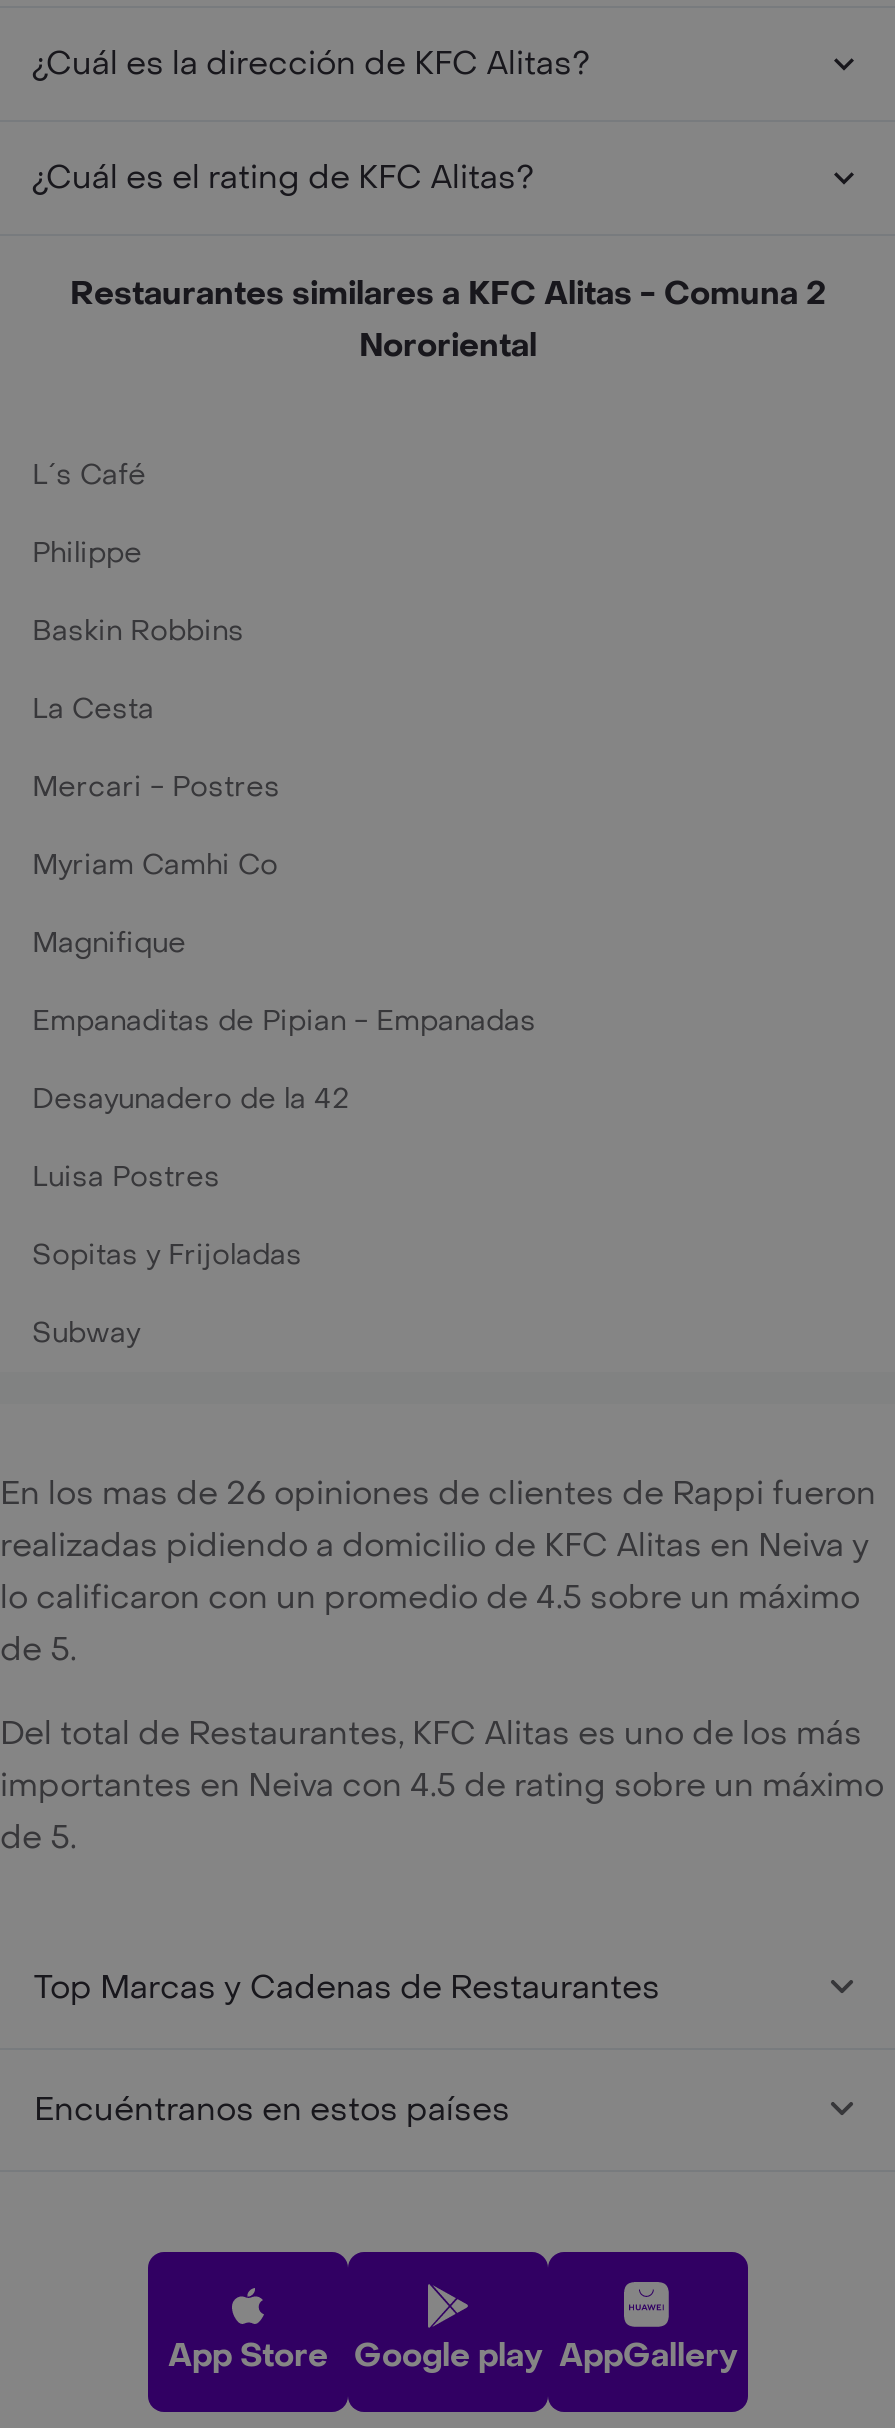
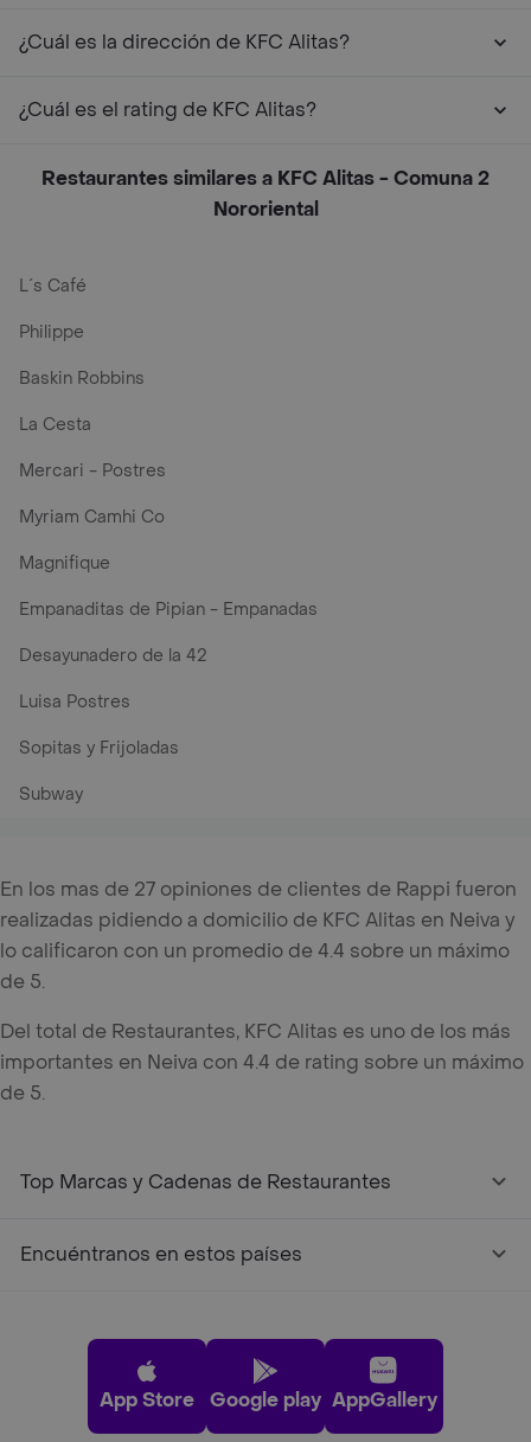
- En los mas de 26 opiniones de clientes de Rappi fueron
+ En los mas de 27 opiniones de clientes de Rappi fueron

- lo calificaron con un promedio de 4.5 sobre un máximo
+ lo calificaron con un promedio de 4.4 sobre un máximo

- importantes en Neiva con 4.5 de rating sobre un máximo
+ importantes en Neiva con 4.4 de rating sobre un máximo
